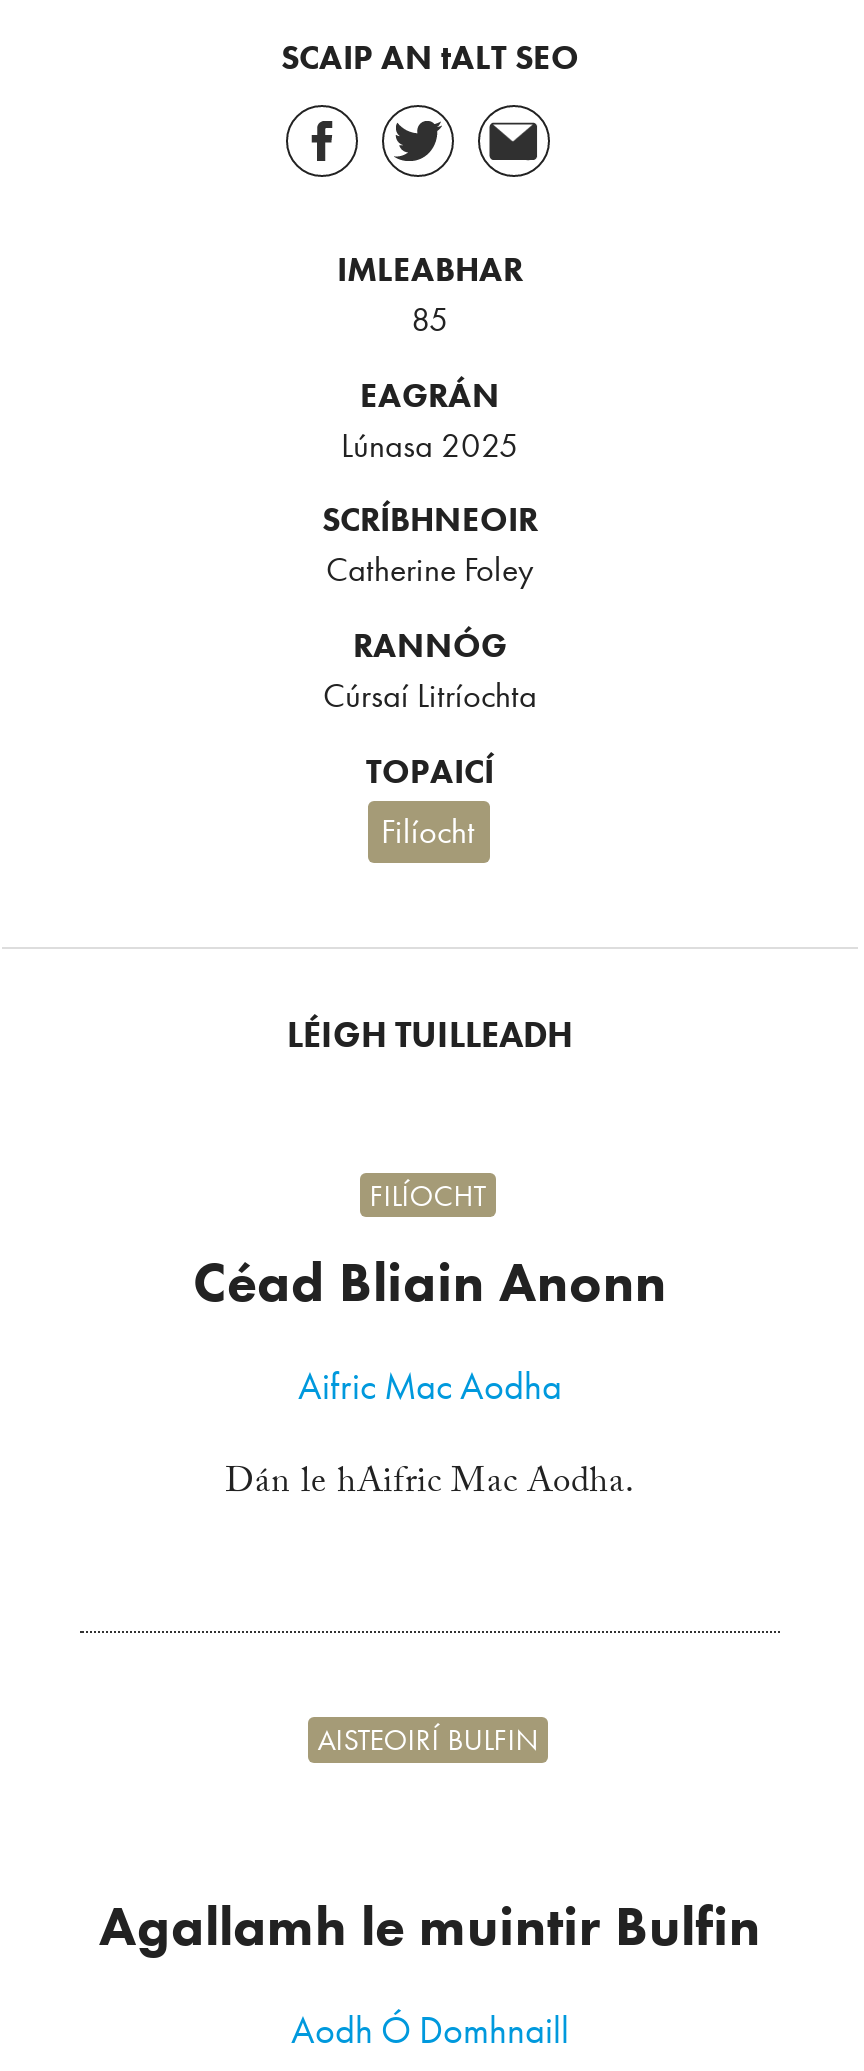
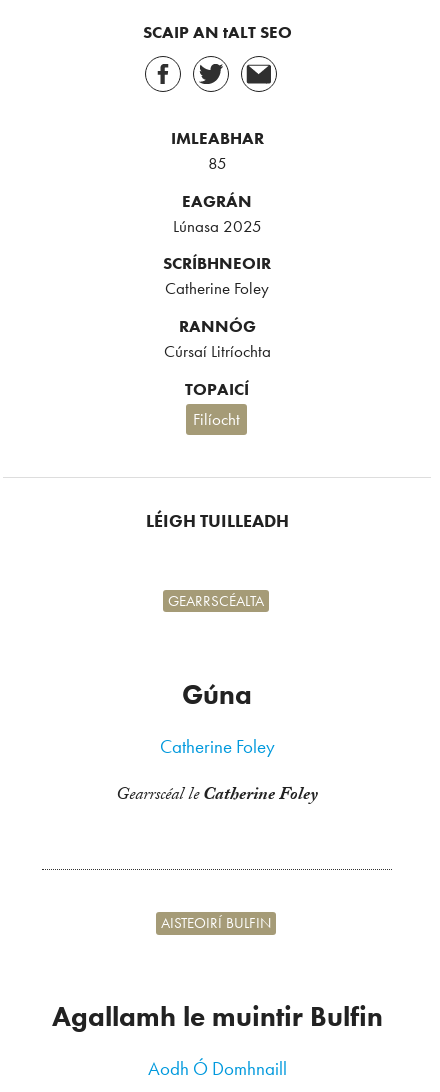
- FILÍOCHT
+ GEARRSCÉALTA

- Céad Bliain Anonn
+ Gúna

- Aifric Mac Aodha
+ Catherine Foley

- Dán le hAifric Mac Aodha.
+ Gearrscéal leCatherine Foley
